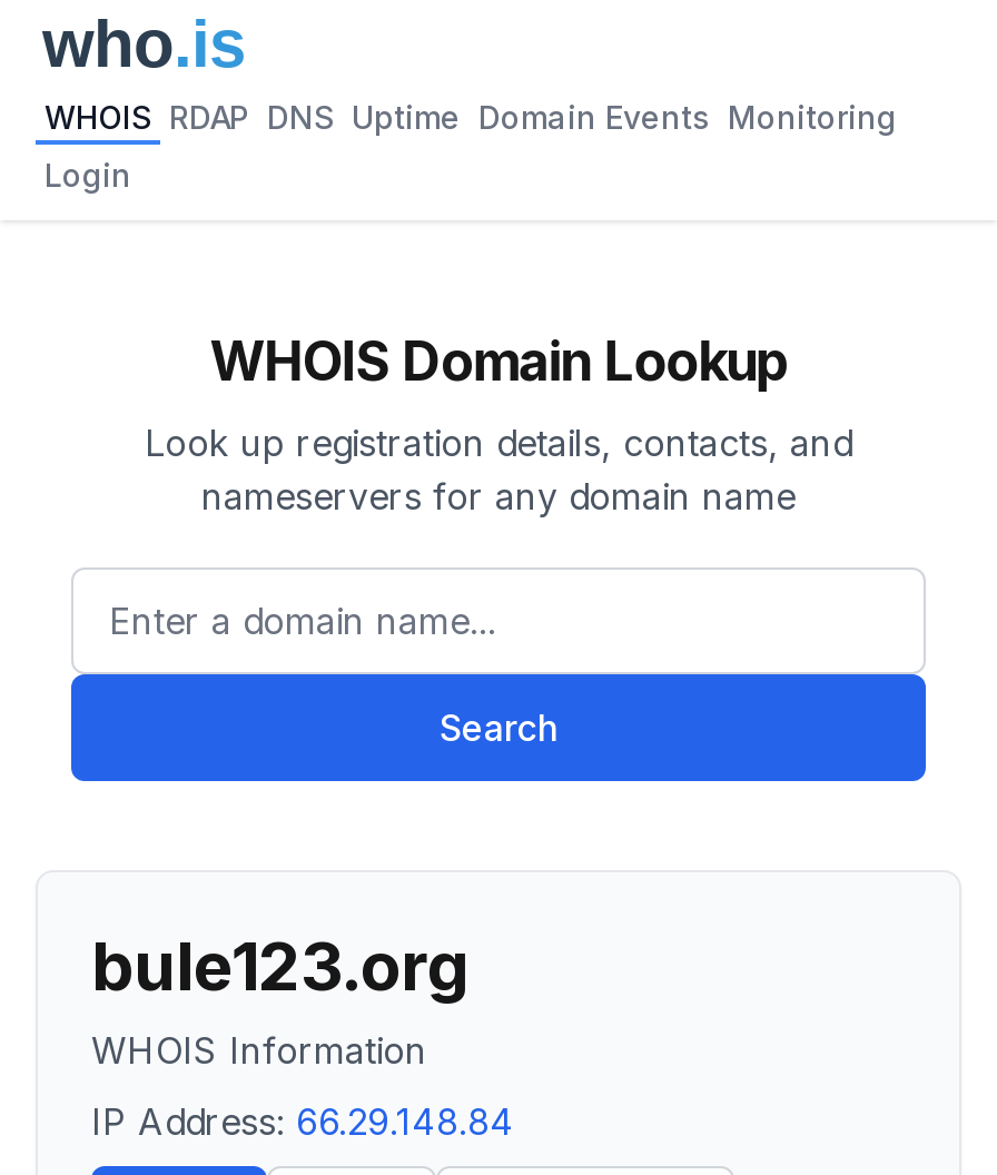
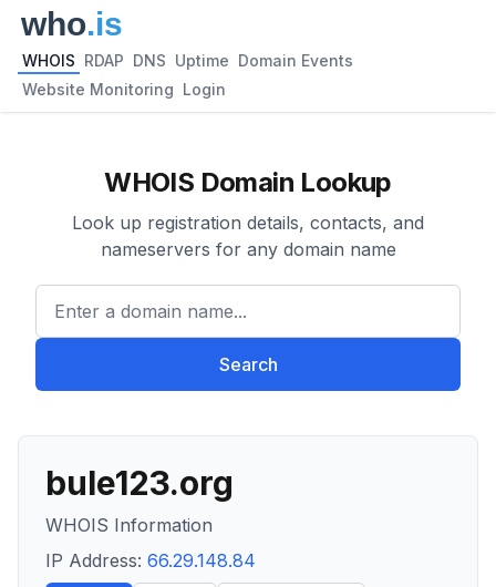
- WHOIS RDAP DNS Uptime Domain Events Monitoring
+ WHOIS RDAP DNS Uptime Domain Events

- Login
+ Website Monitoring Login
